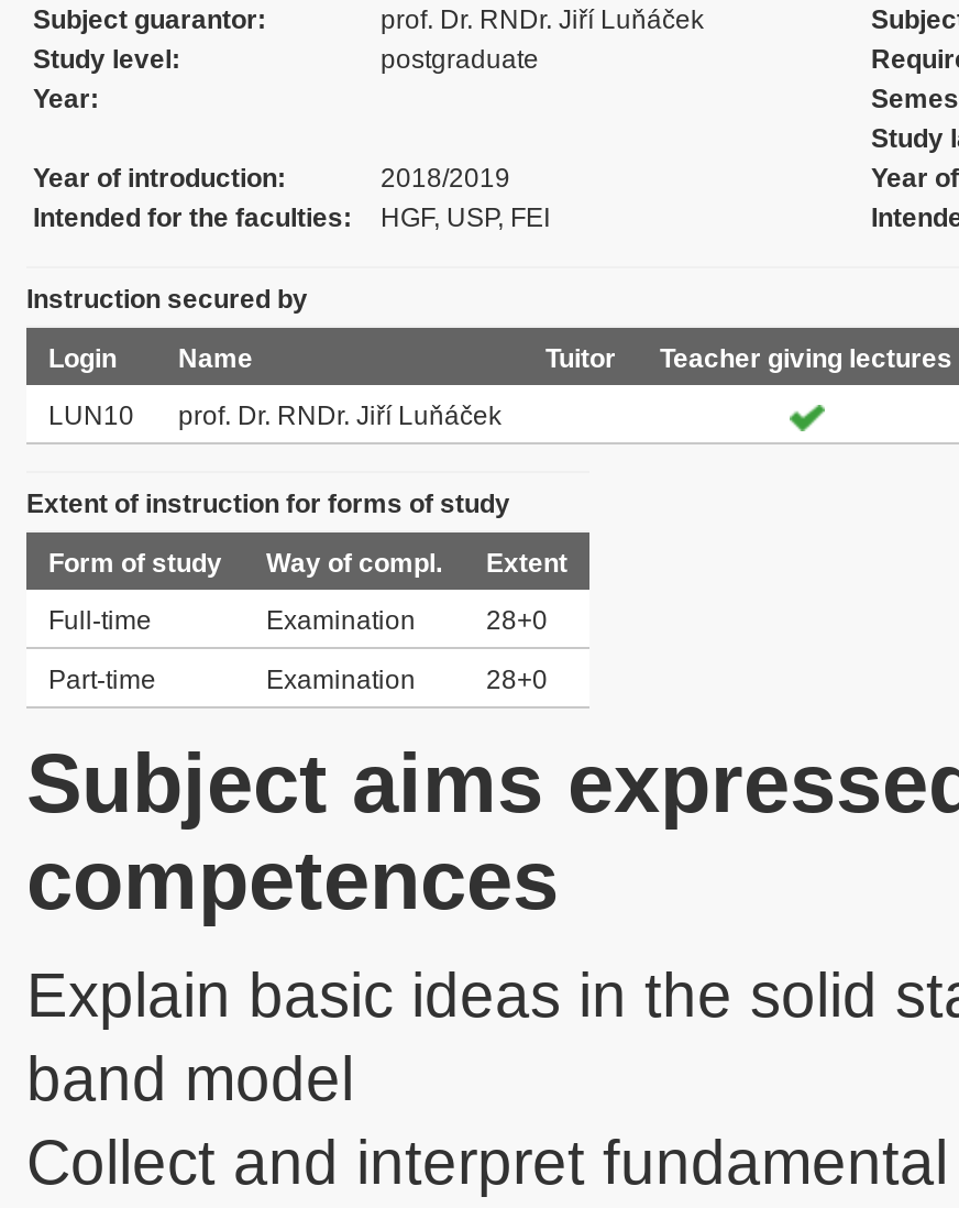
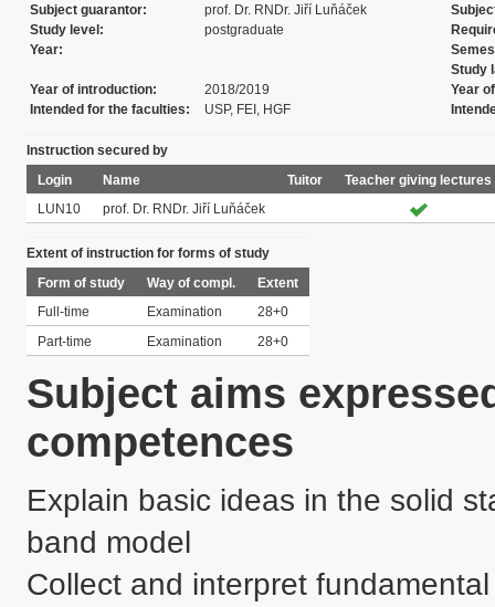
- HGF, USP, FEI
+ USP, FEI, HGF
